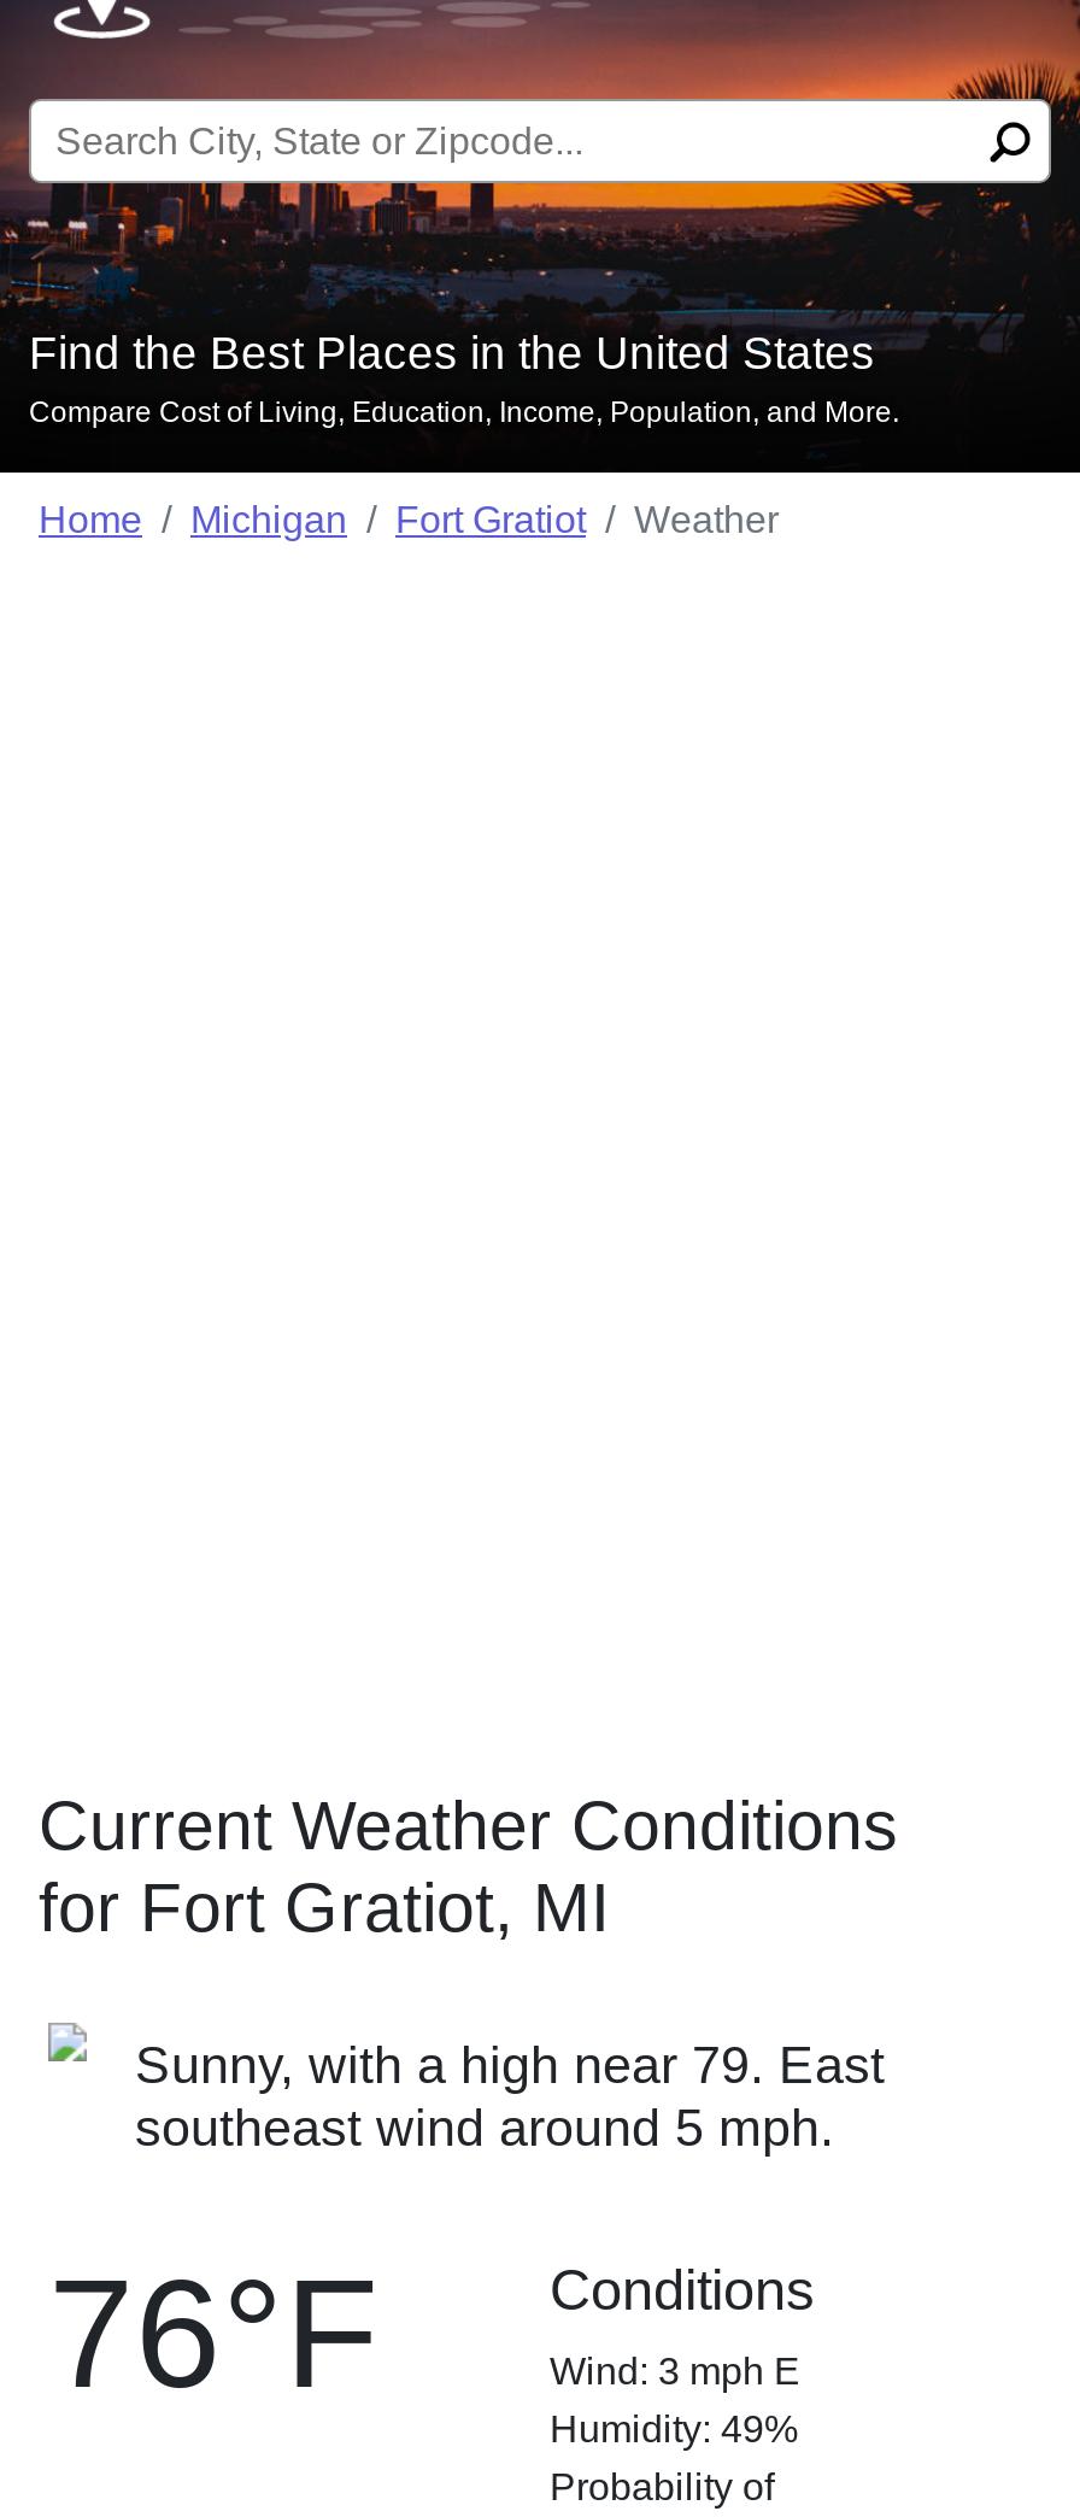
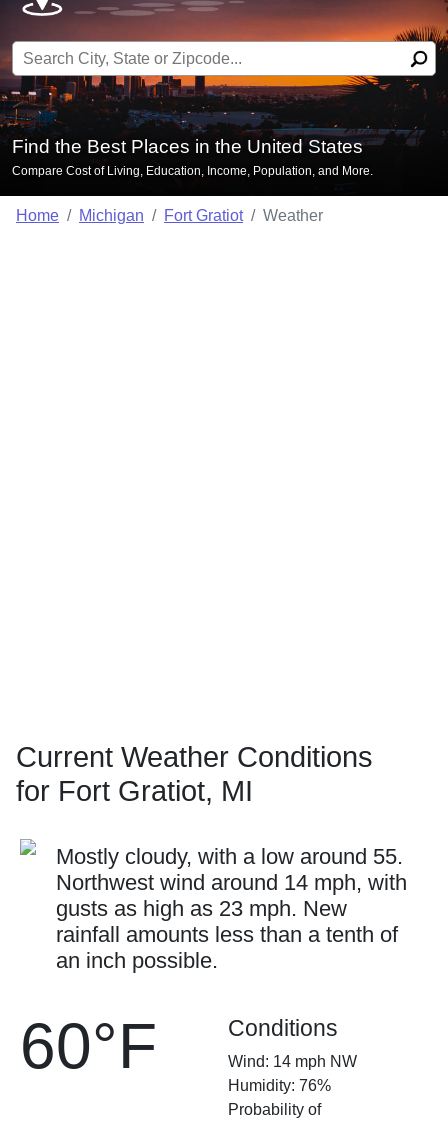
- Sunny, with a high near 79. East
- southeast wind around 5 mph.
+ Mostly cloudy, with a low around 55.
+ Northwest wind around 14 mph, with
+ gusts as high as 23 mph. New
+ rainfall amounts less than a tenth of
+ an inch possible.

- 76°F
+ 60°F

- Wind: 3 mph E
+ Wind: 14 mph NW

- Humidity: 49%
+ Humidity: 76%
